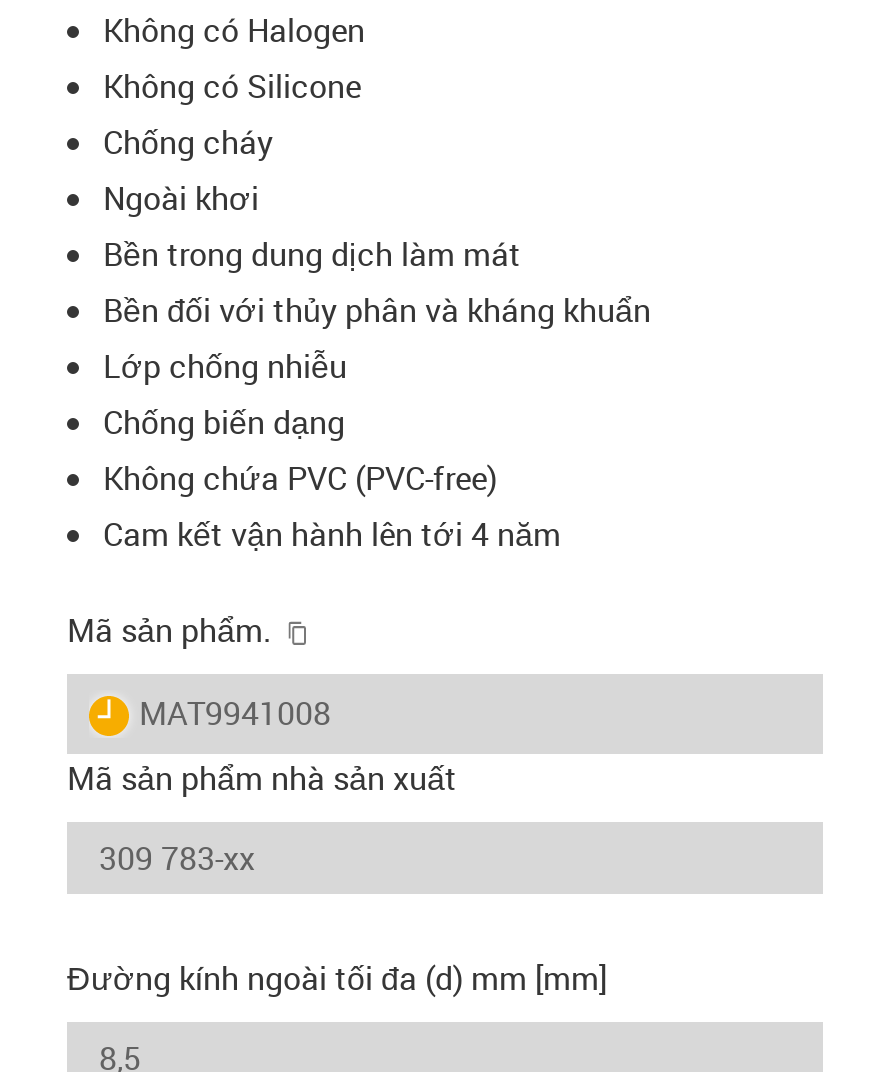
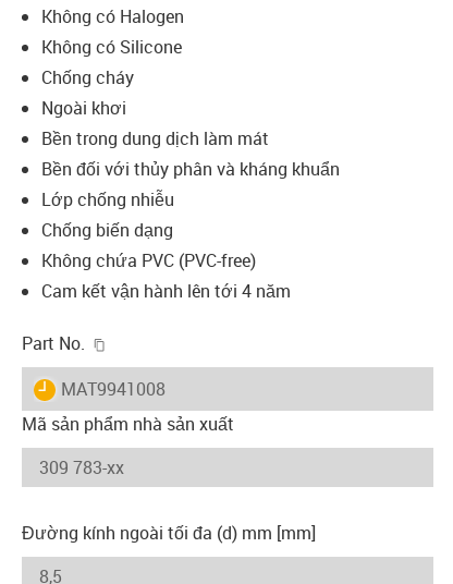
- Mã sản phẩm.
+ Part No.
